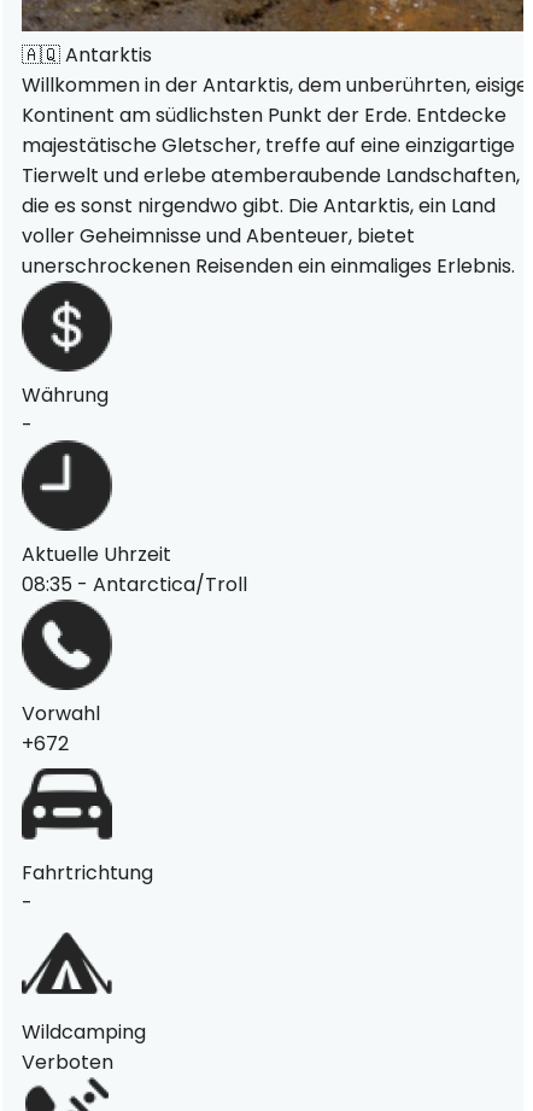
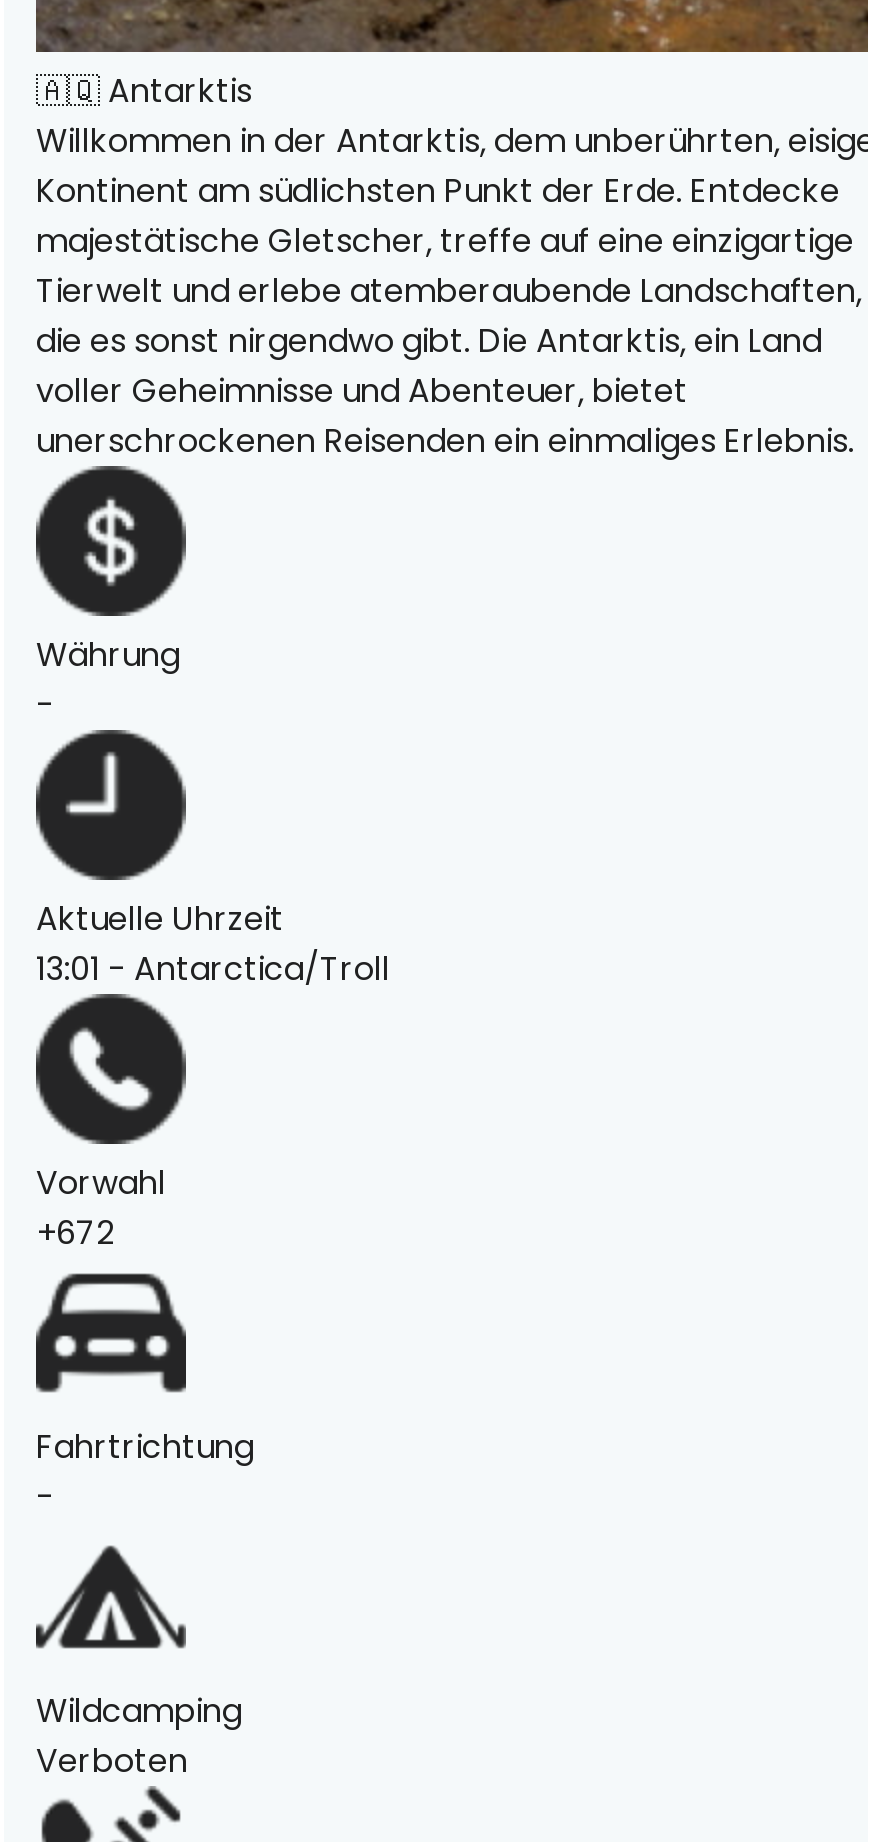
- 08:35 - Antarctica/Troll
+ 13:01 - Antarctica/Troll
